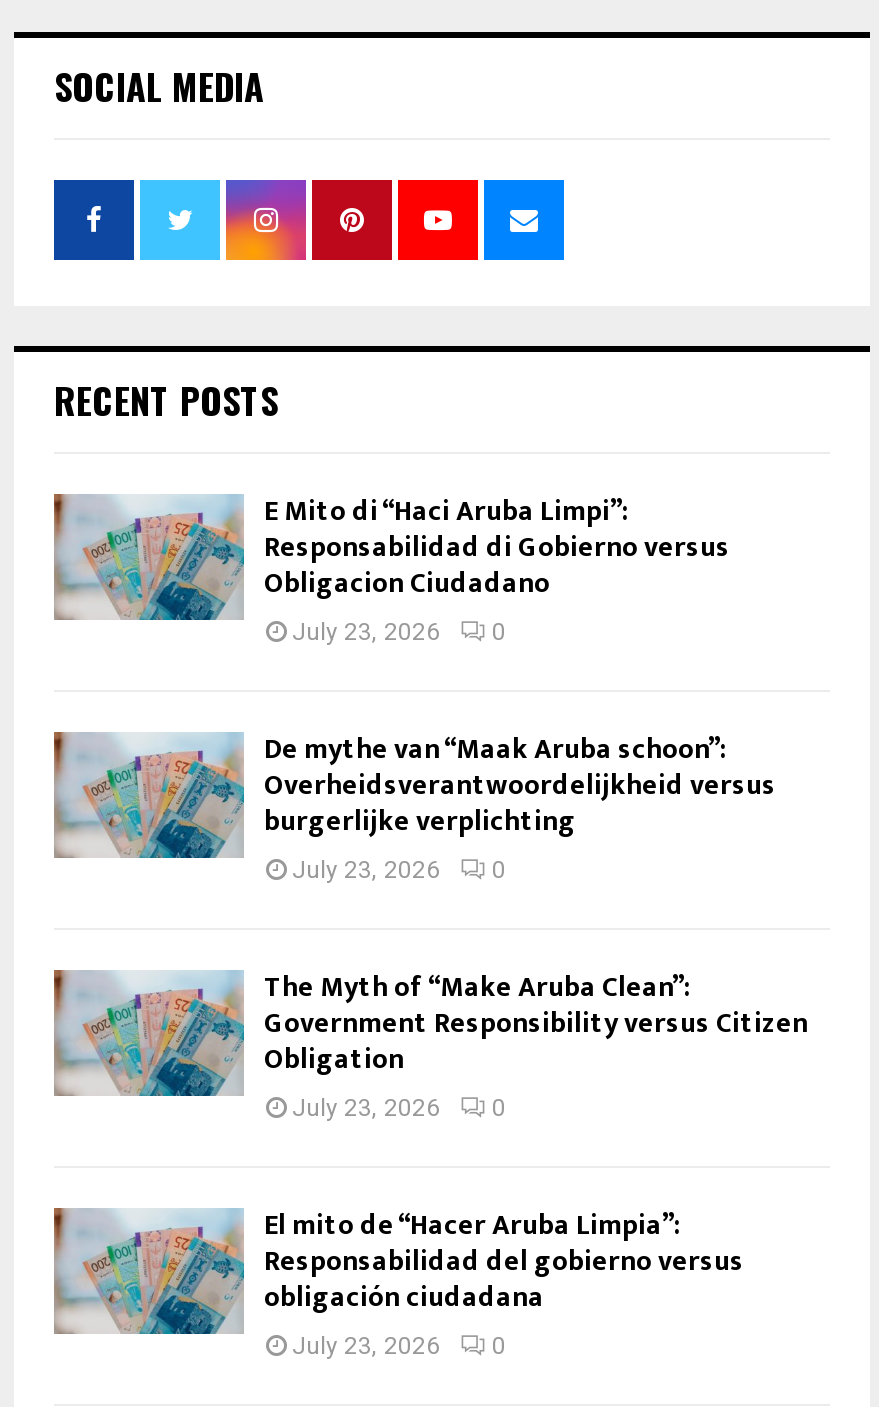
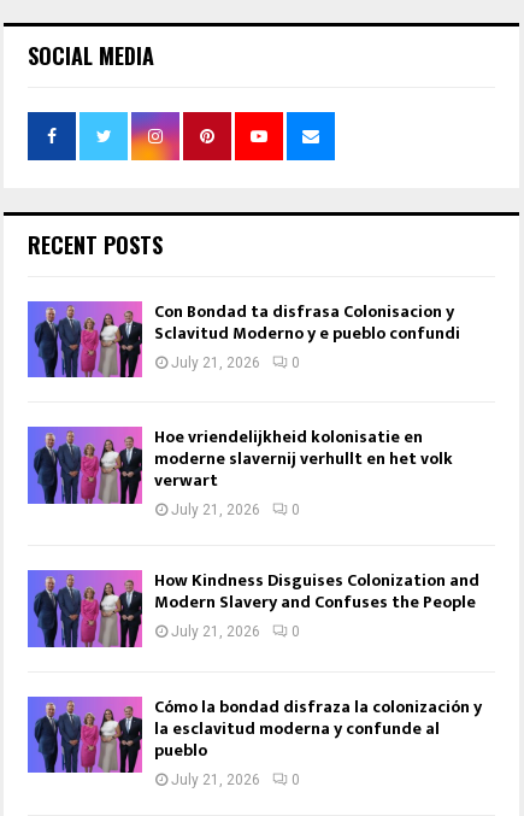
- [image]
- E Mito di “Haci Aruba Limpi”:
- Responsabilidad di Gobierno versus
- Obligacion Ciudadano
- July 23, 2026
+ [image]
+ Con Bondad ta disfrasa Colonisacion y
+ Sclavitud Moderno y e pueblo confundi
+ July 21, 2026

- [image]
- De mythe van “Maak Aruba schoon”:
- Overheidsverantwoordelijkheid versus
- burgerlijke verplichting
- July 23, 2026
+ [image]
+ Hoe vriendelijkheid kolonisatie en
+ moderne slavernij verhullt en het volk
+ verwart
+ July 21, 2026

- [image]
- The Myth of “Make Aruba Clean”:
- Government Responsibility versus Citizen
- Obligation
- July 23, 2026
+ [image]
+ How Kindness Disguises Colonization and
+ Modern Slavery and Confuses the People
+ July 21, 2026

- [image]
- El mito de “Hacer Aruba Limpia”:
- Responsabilidad del gobierno versus
- obligación ciudadana
- July 23, 2026
+ [image]
+ Cómo la bondad disfraza la colonización y
+ la esclavitud moderna y confunde al
+ pueblo
+ July 21, 2026
